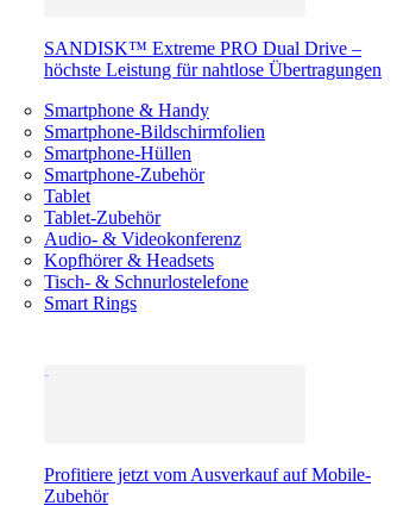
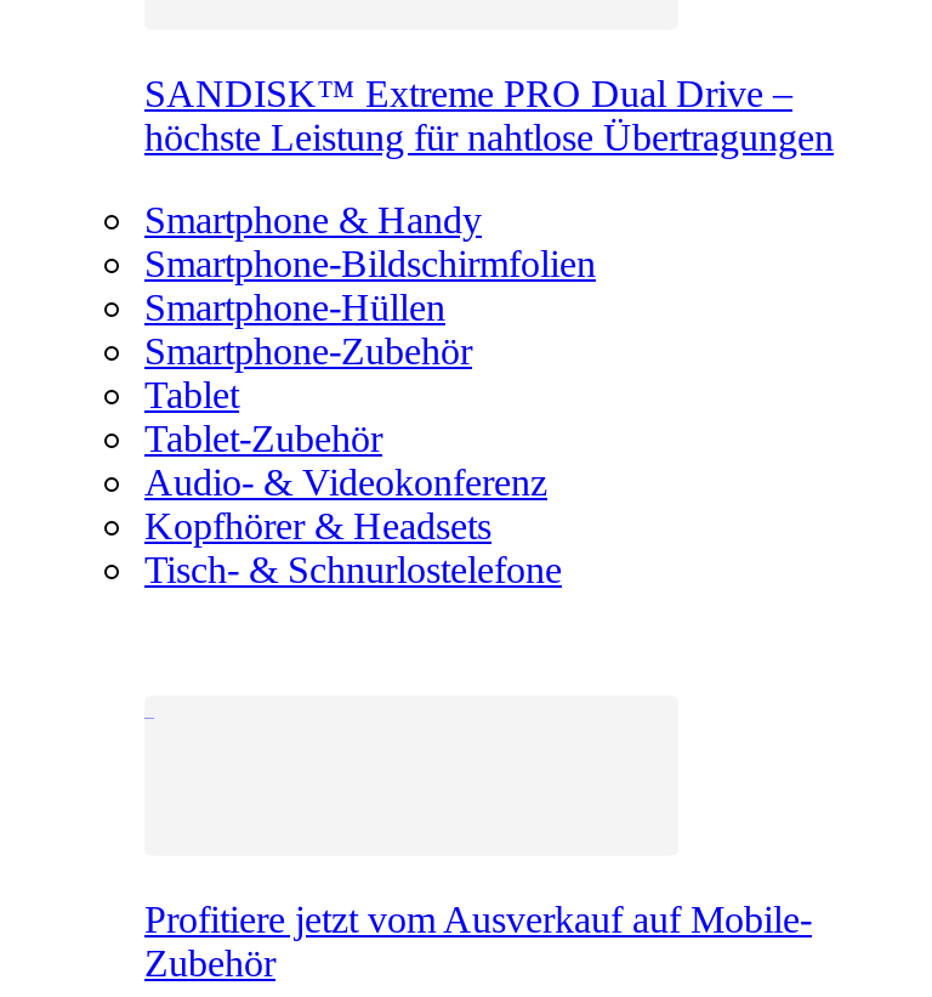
- Smart Rings
